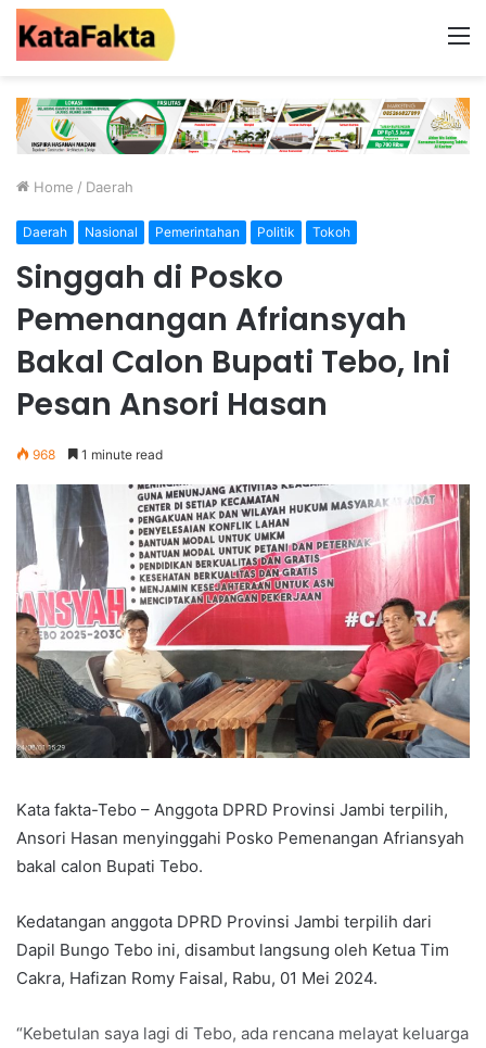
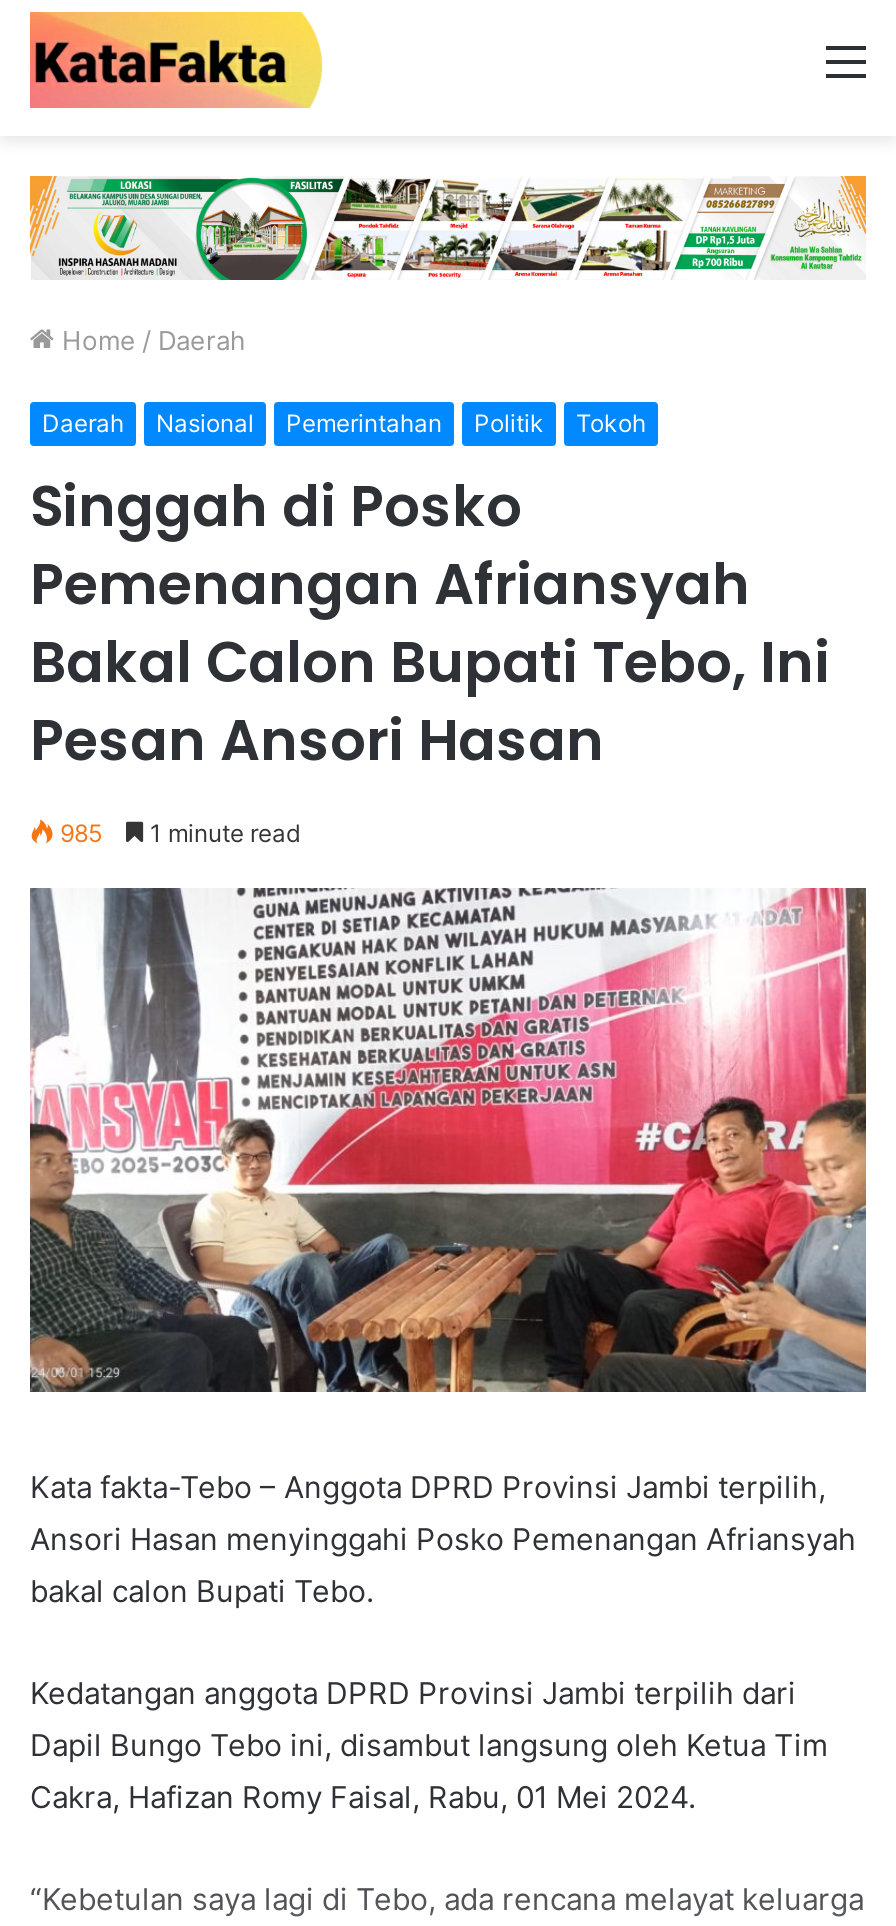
- 968 1 minute read
+ 985 1 minute read
